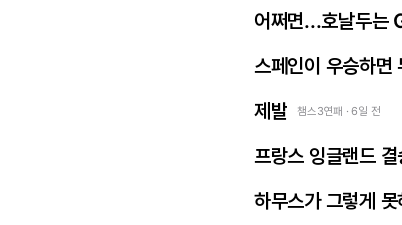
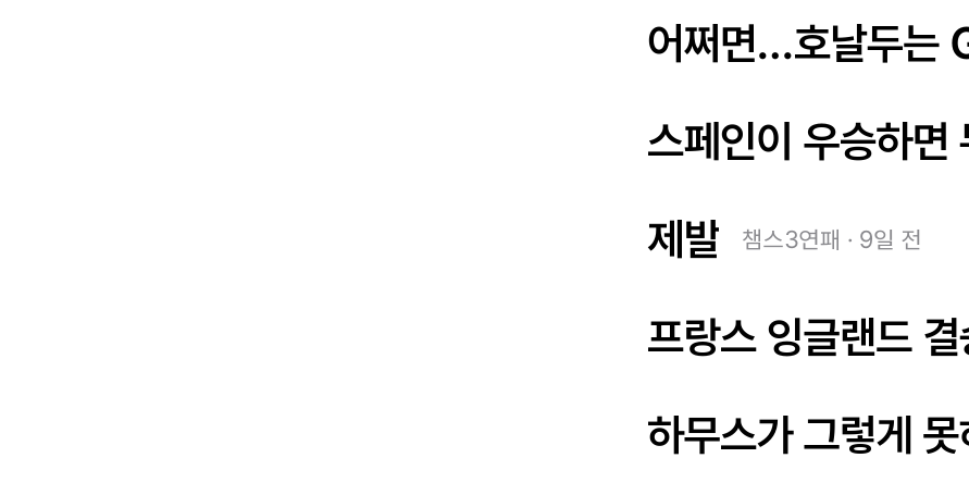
- 챔스3연패 · 6일 전
+ 챔스3연패 · 9일 전
